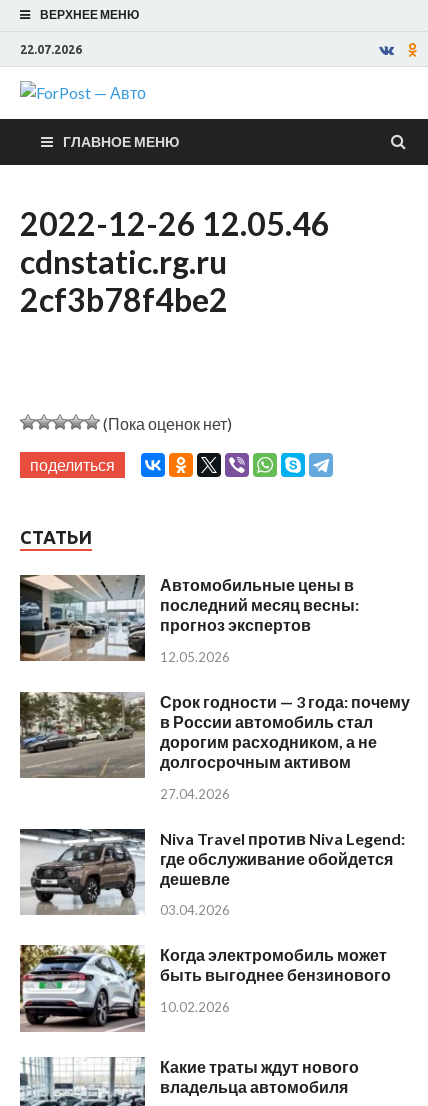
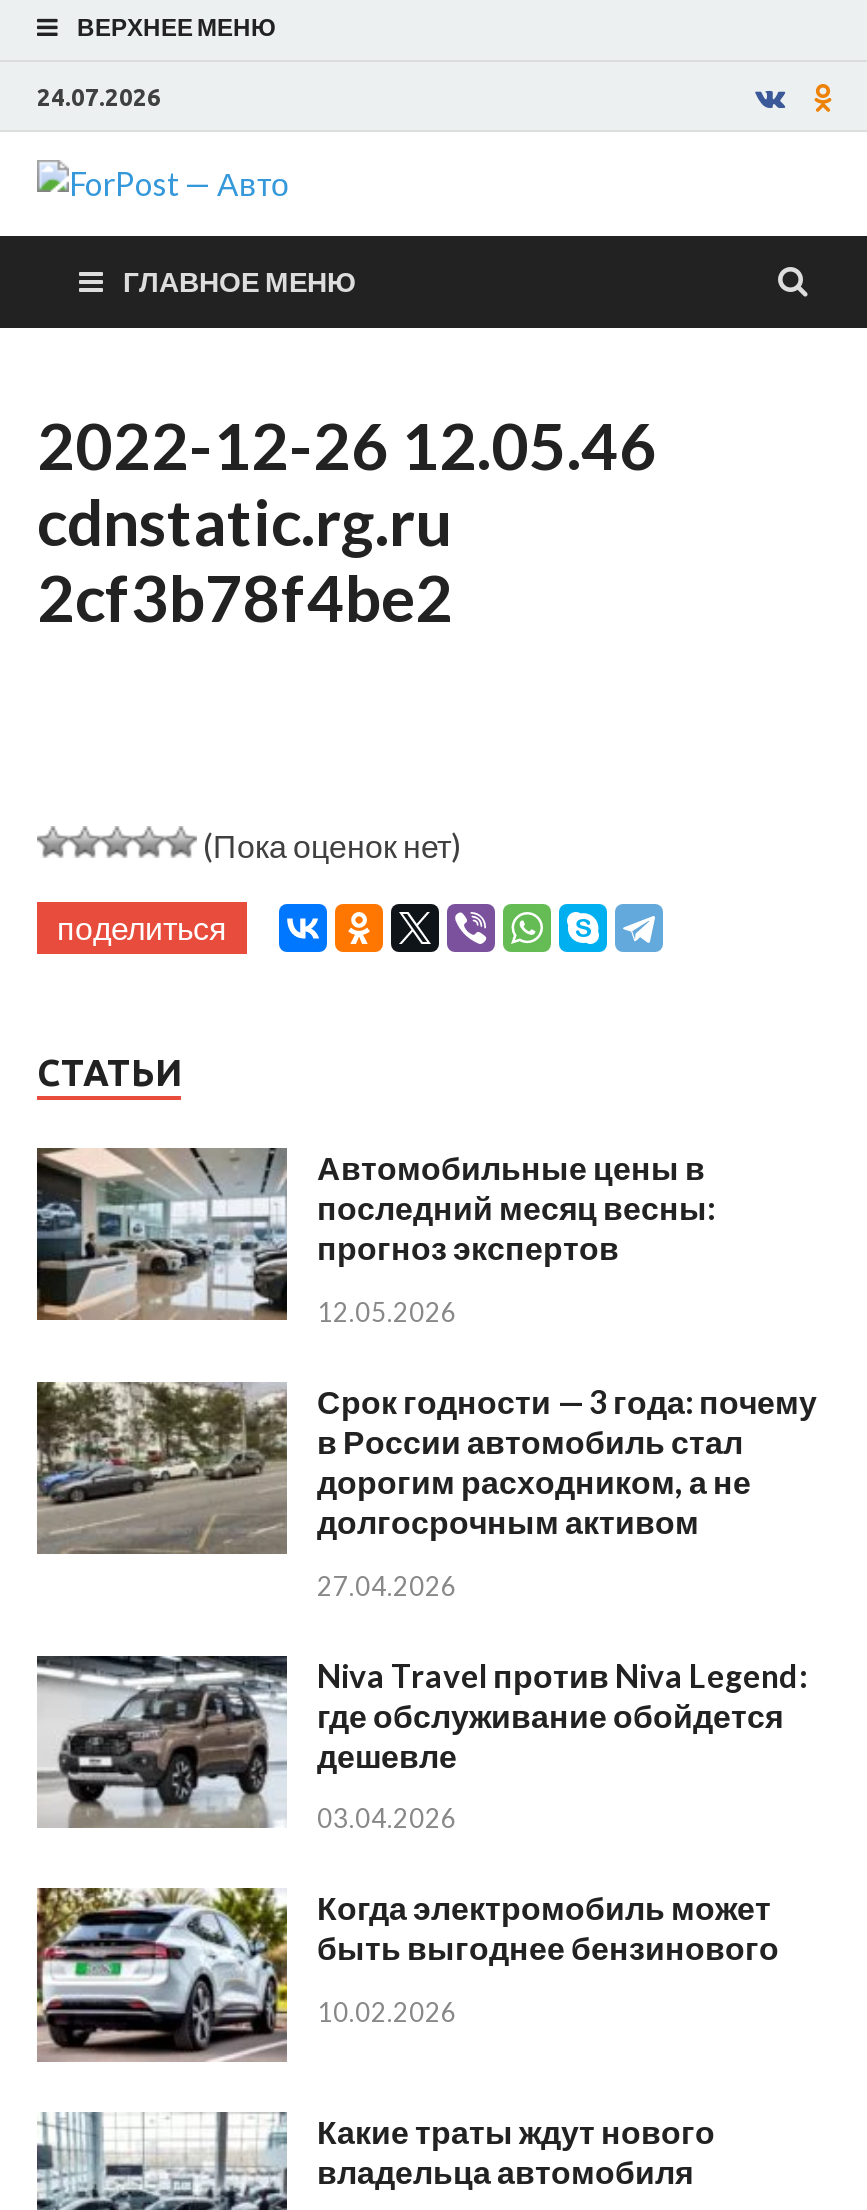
- 22.07.2026
+ 24.07.2026
